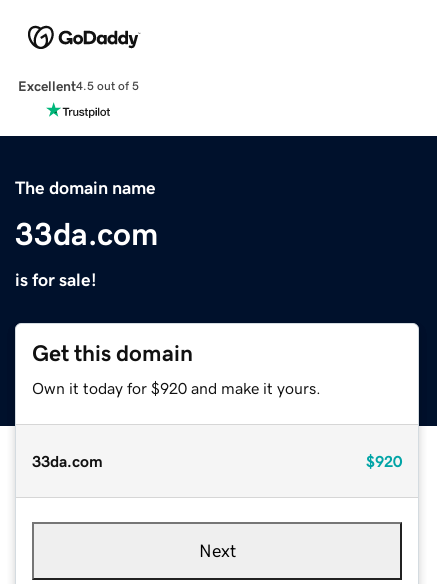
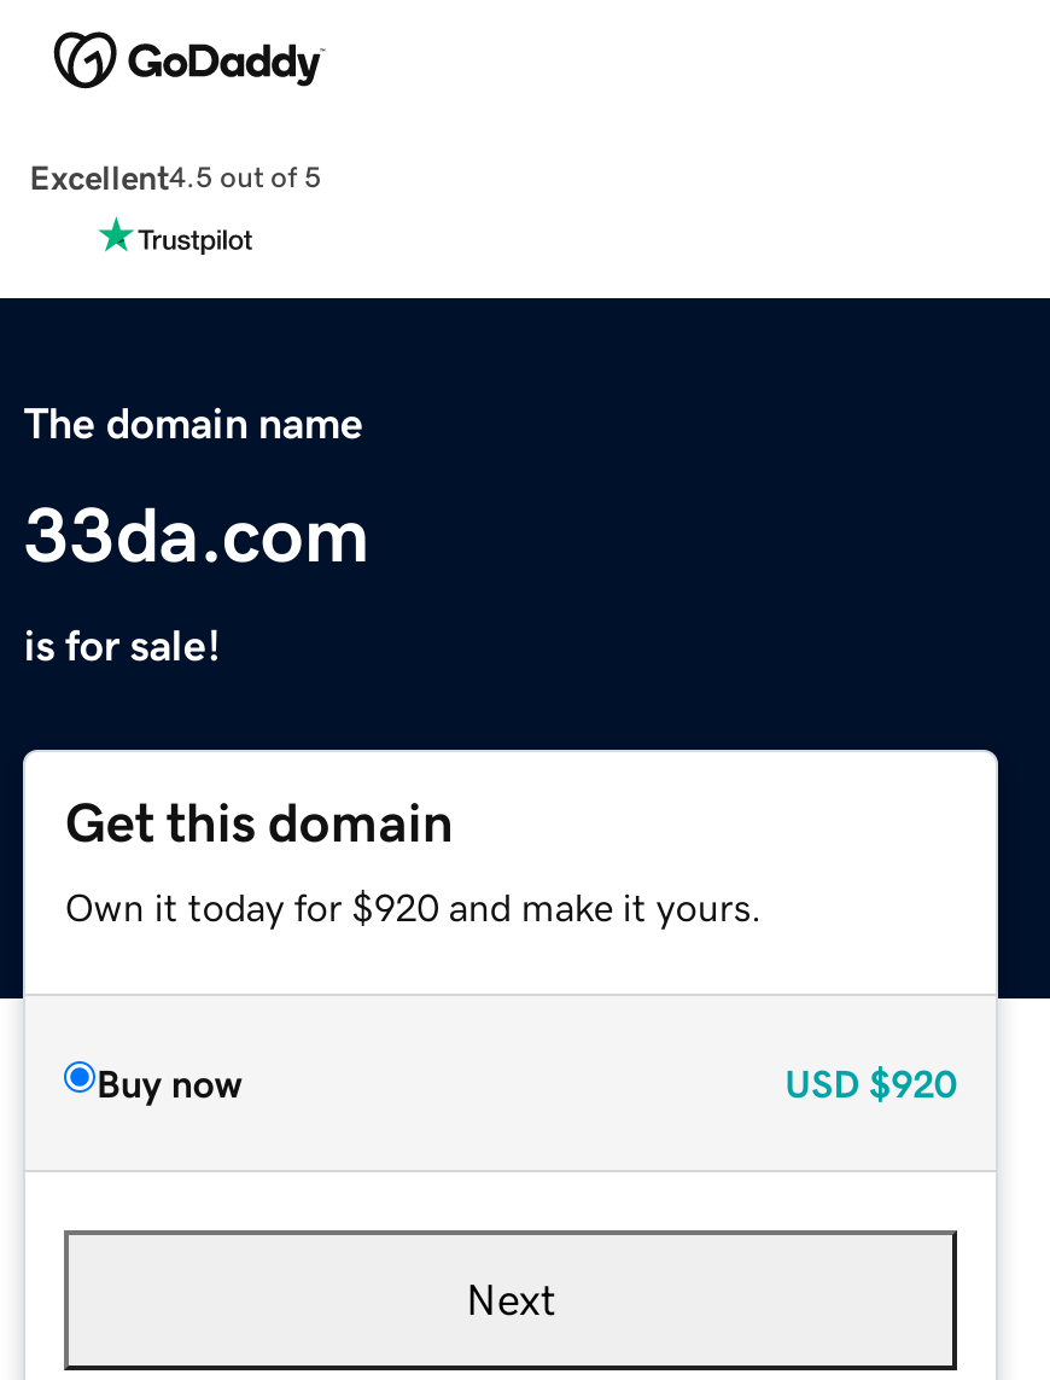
- 33da.com
- $920
+ Buy now
+ USD $920
